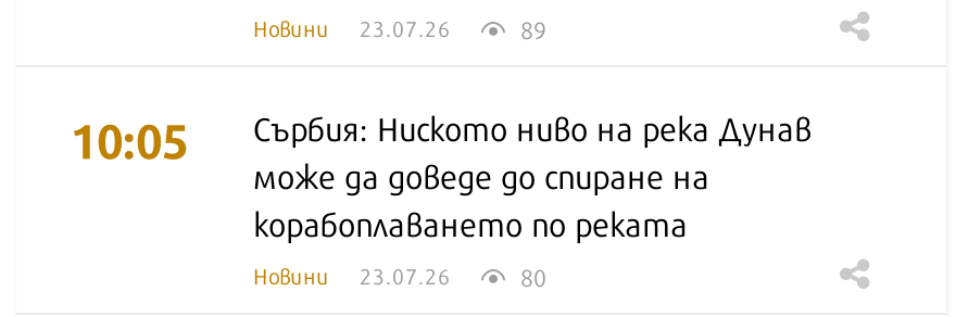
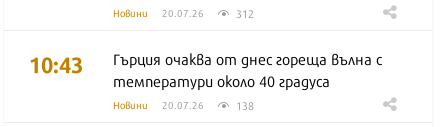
- 23.07.26
- 89
+ 20.07.26
+ 312

- 10:05
- Сърбия: Ниското ниво на река Дунав
- може да доведе до спиране на
- корабоплаването по реката
+ 10:43
+ Гърция очаква от днес гореща вълна с
+ температури около 40 градуса

- 23.07.26
- 80
+ 20.07.26
+ 138
